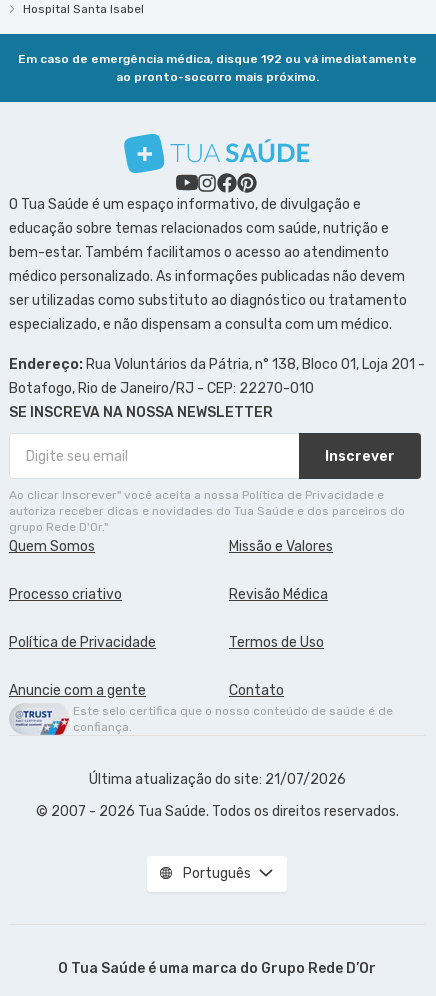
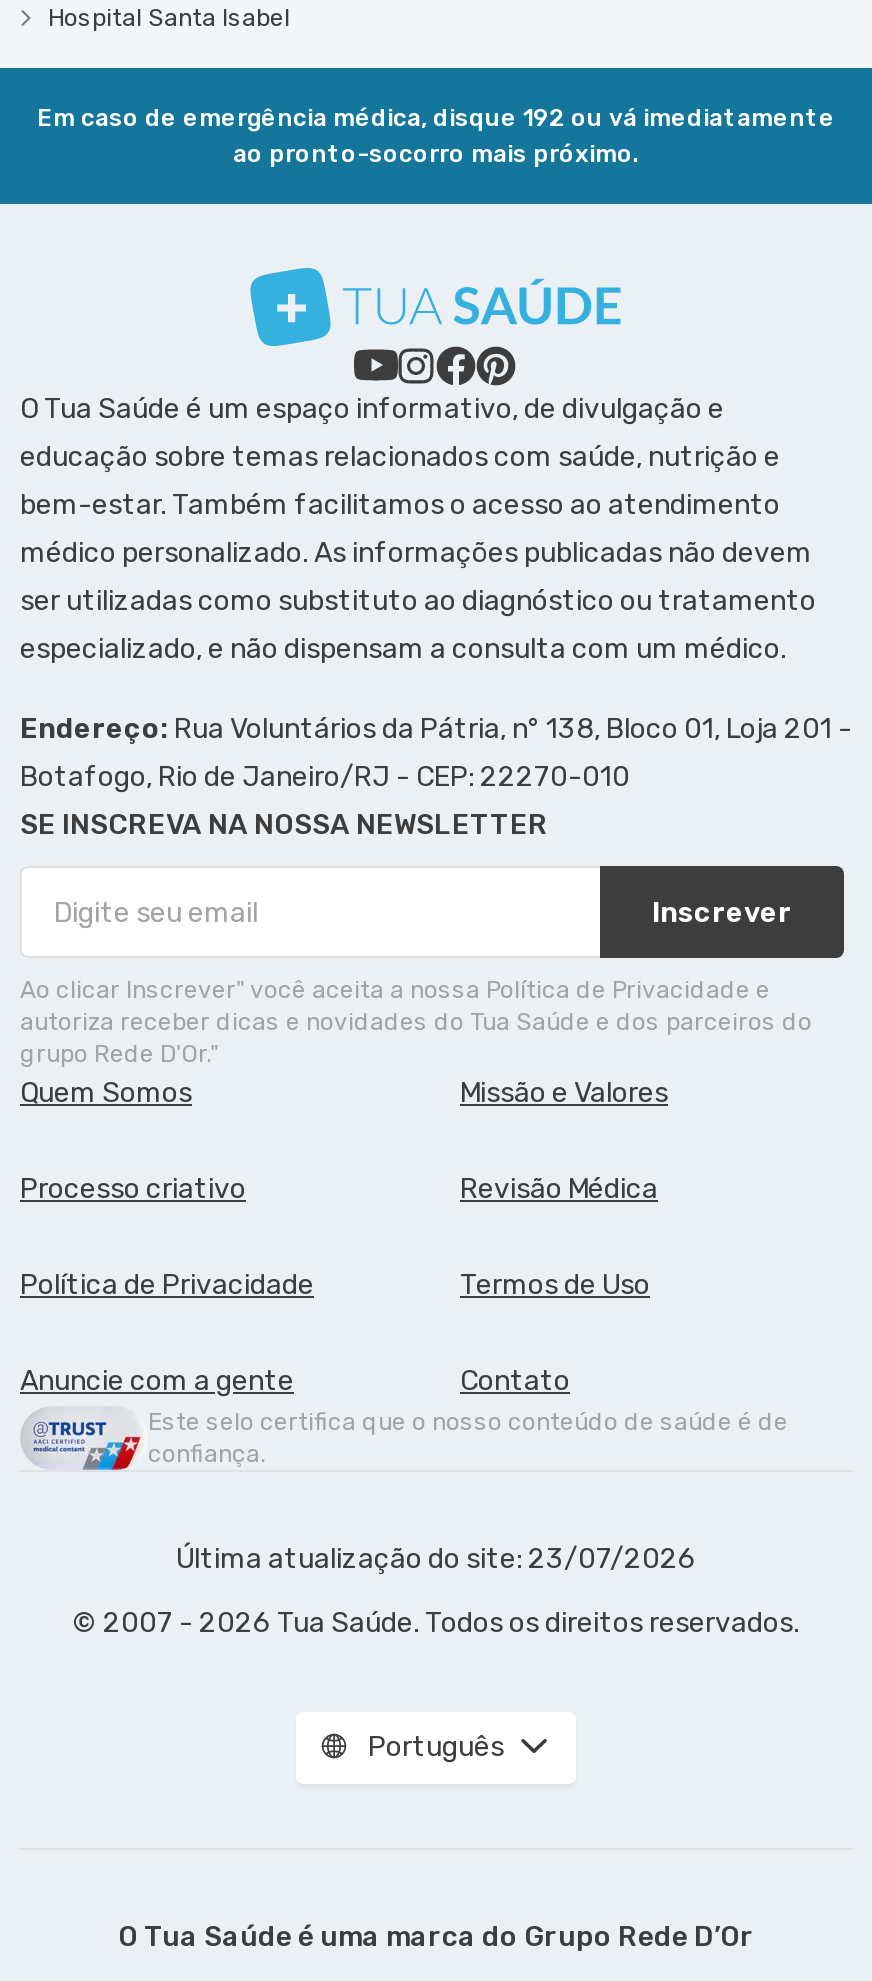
- Última atualização do site: 21/07/2026
+ Última atualização do site: 23/07/2026
